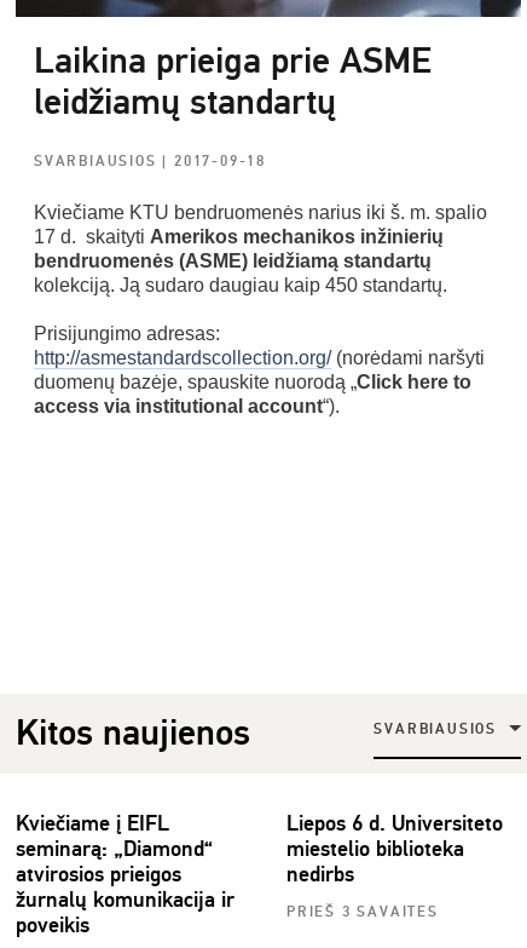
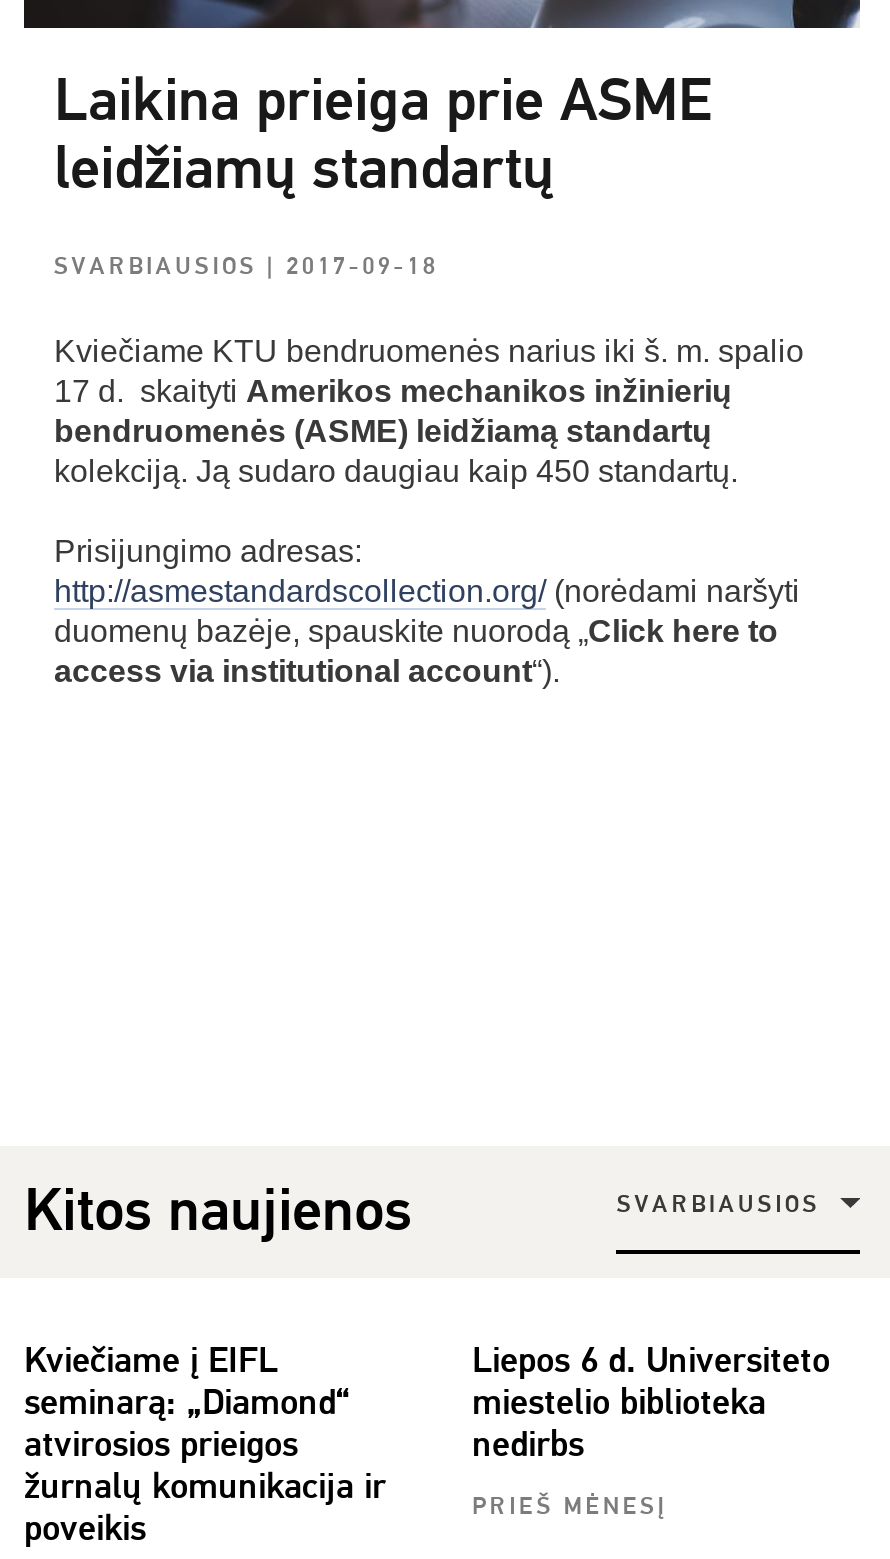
- PRIEŠ 3 SAVAITES
+ PRIEŠ MĖNESĮ
